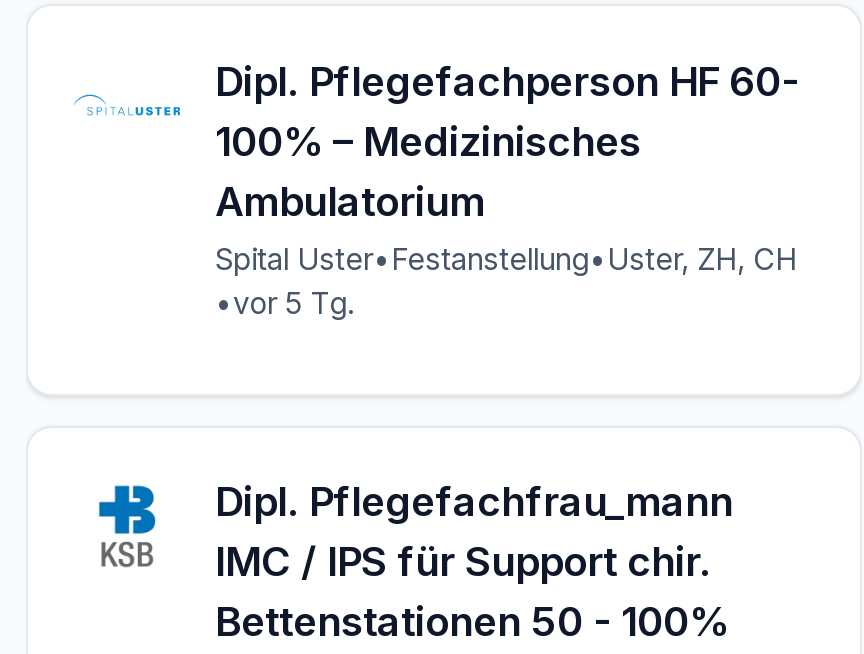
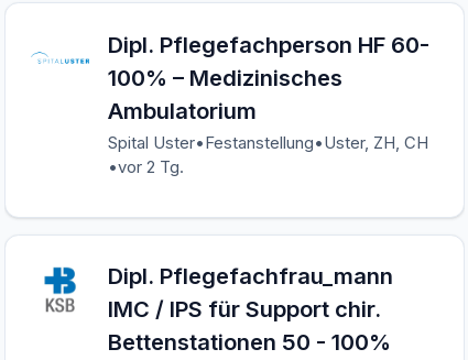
- •vor 5 Tg.
+ •vor 2 Tg.
